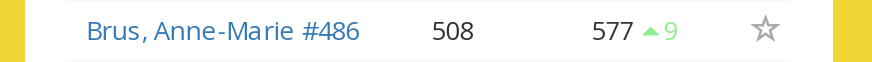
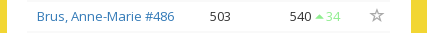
- Brus, Anne-Marie #486 508
+ Brus, Anne-Marie #486 503

- 577
+ 540

- 9
+ 34
